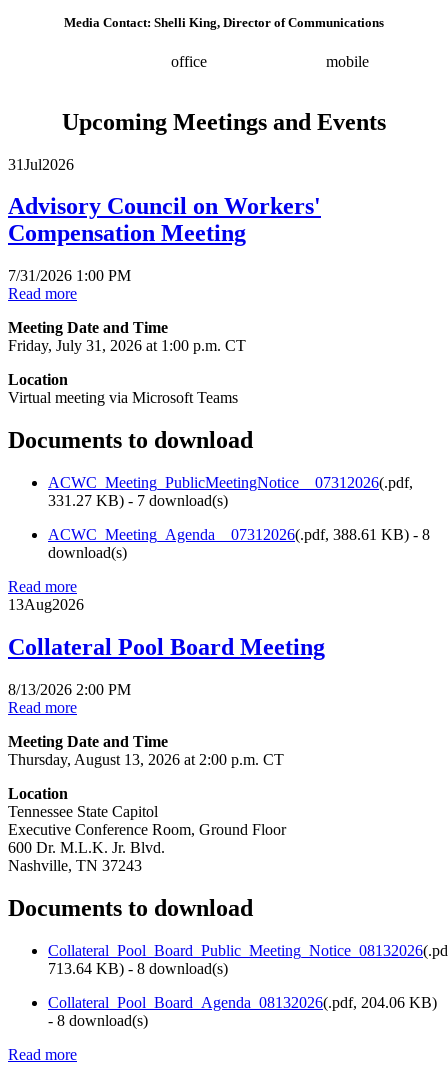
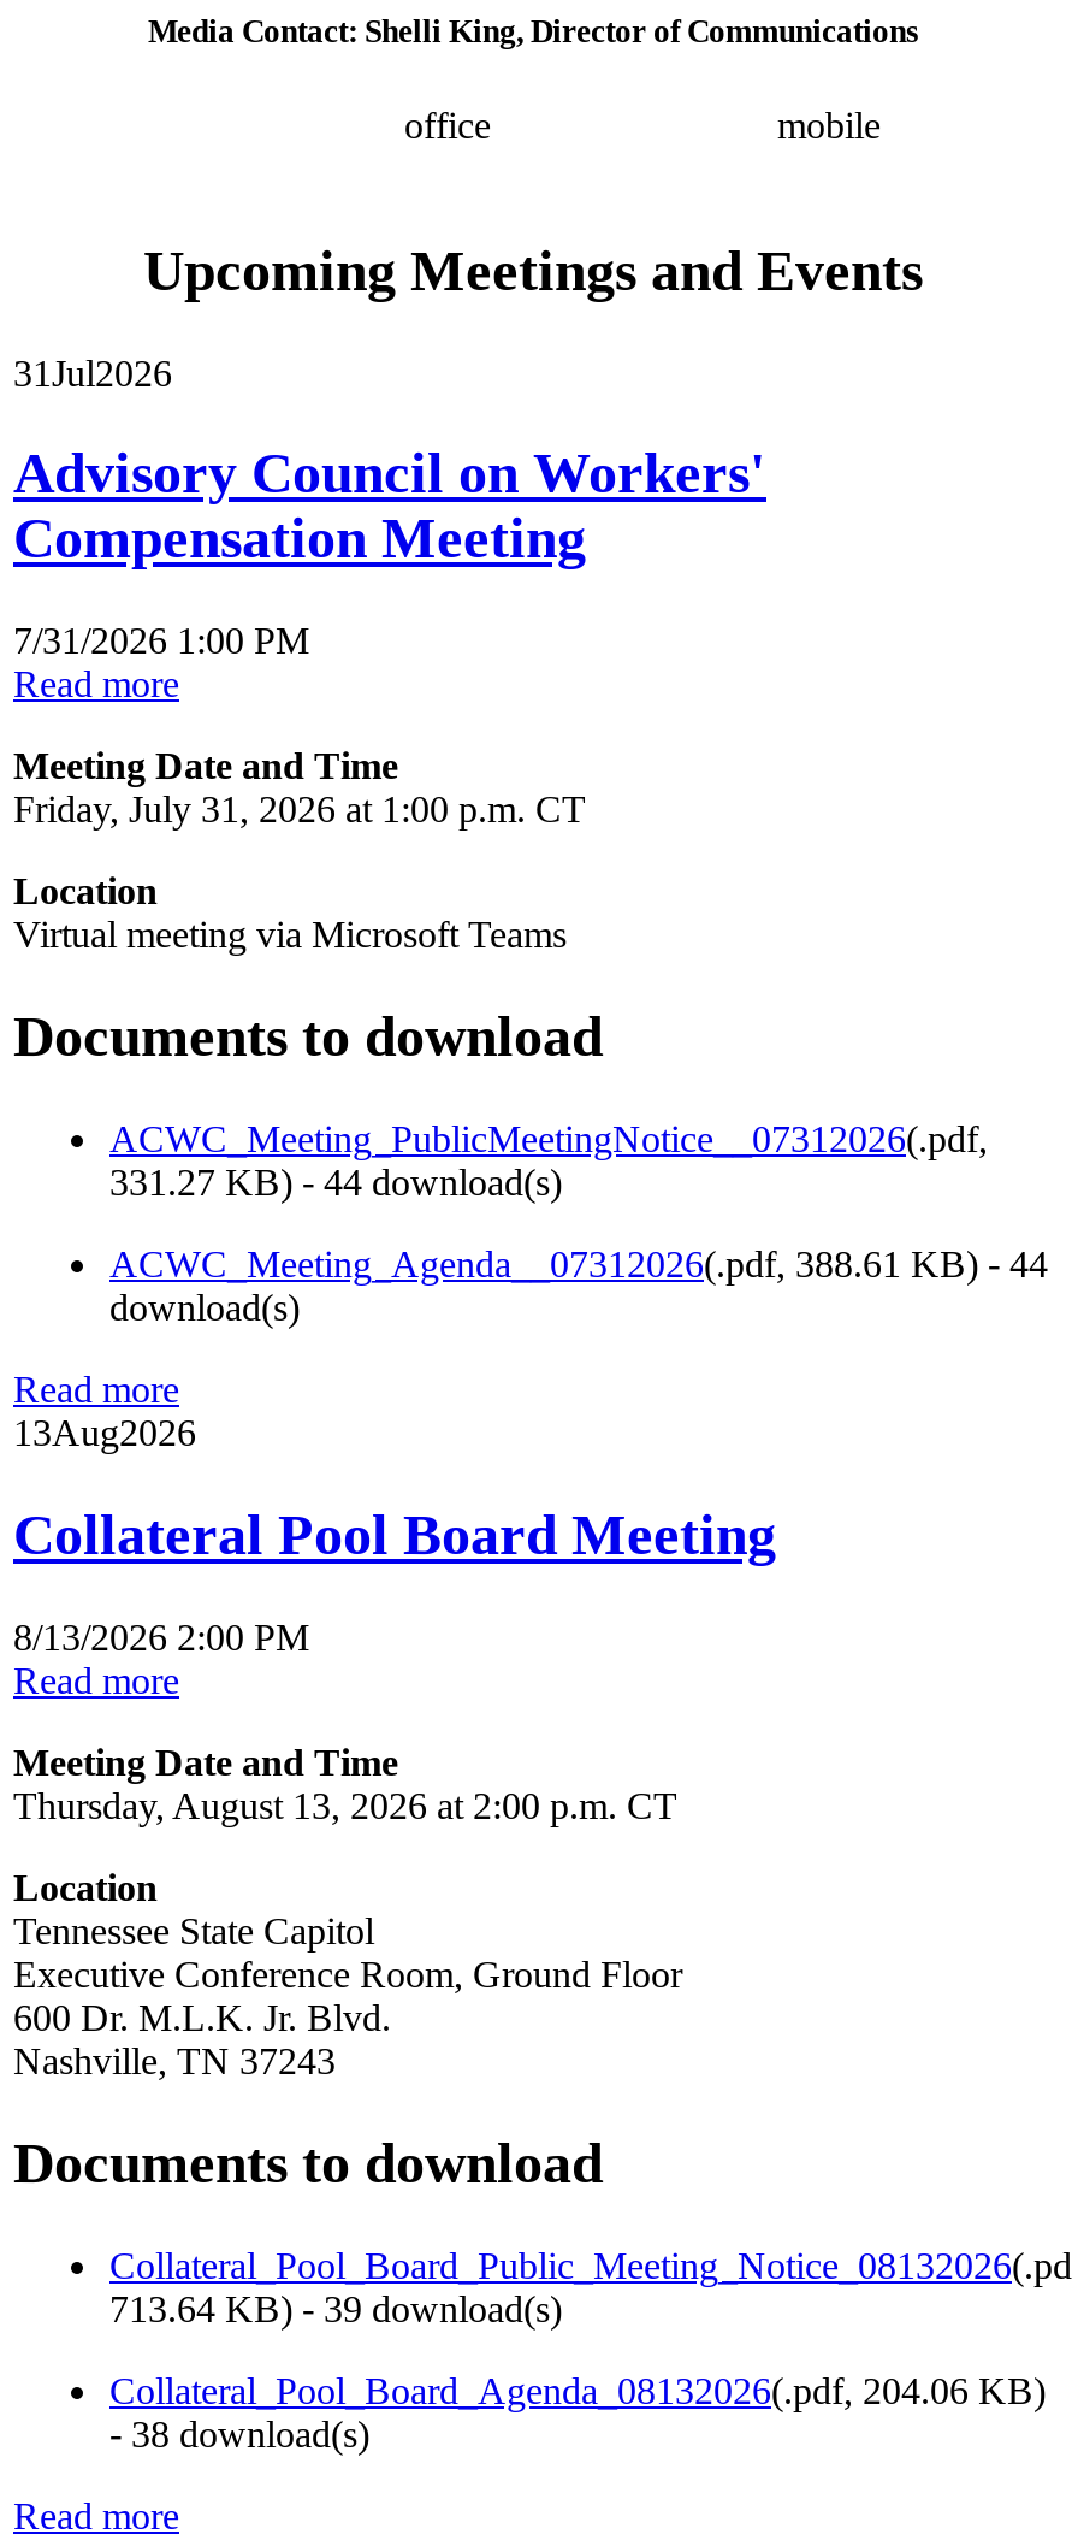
- 331.27 KB) - 7 download(s)
+ 331.27 KB) - 44 download(s)

- ACWC_Meeting_Agenda__07312026(.pdf, 388.61 KB) - 8
+ ACWC_Meeting_Agenda__07312026(.pdf, 388.61 KB) - 44

- 713.64 KB) - 8 download(s)
+ 713.64 KB) - 39 download(s)

- - 8 download(s)
+ - 38 download(s)
